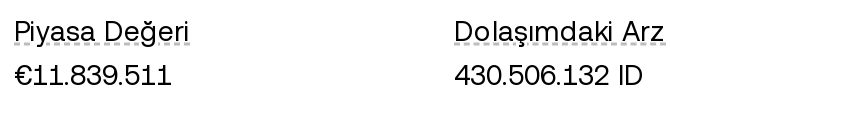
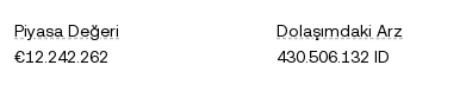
- €11.839.511
+ €12.242.262
